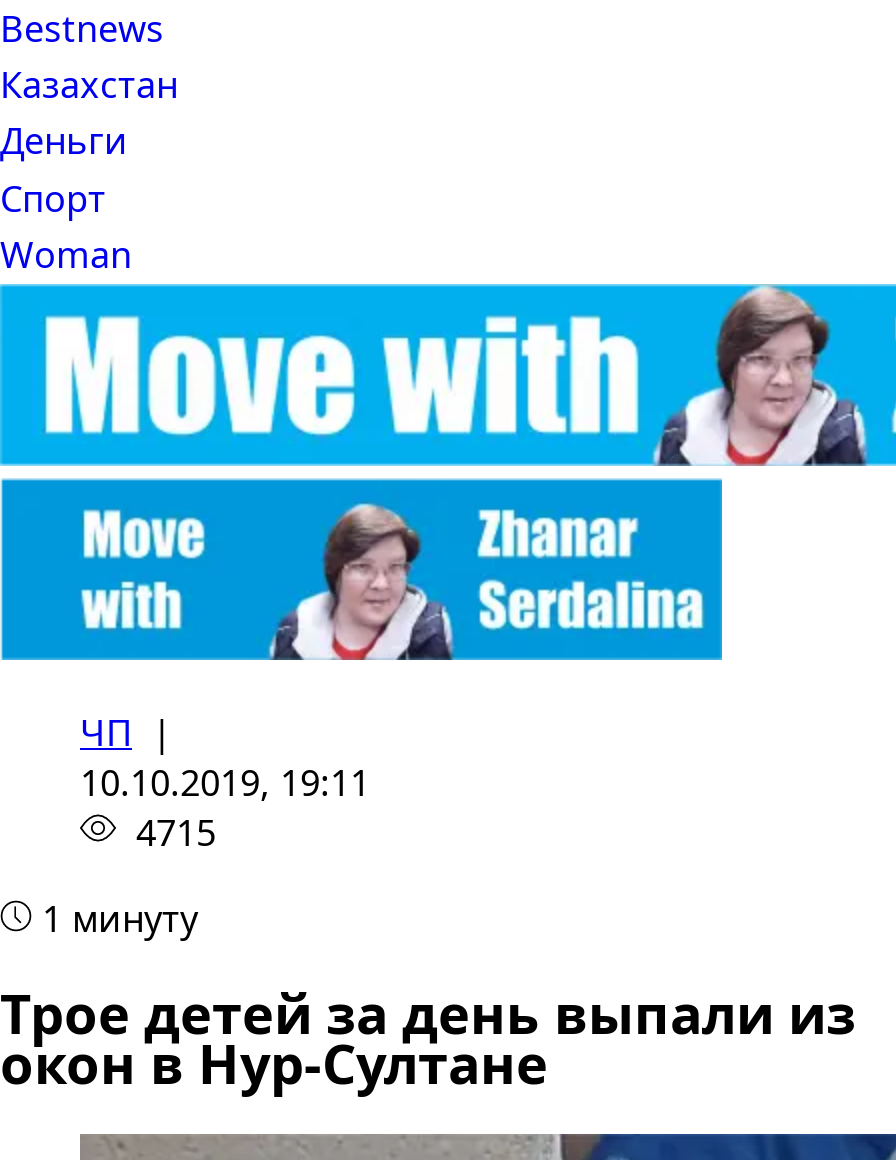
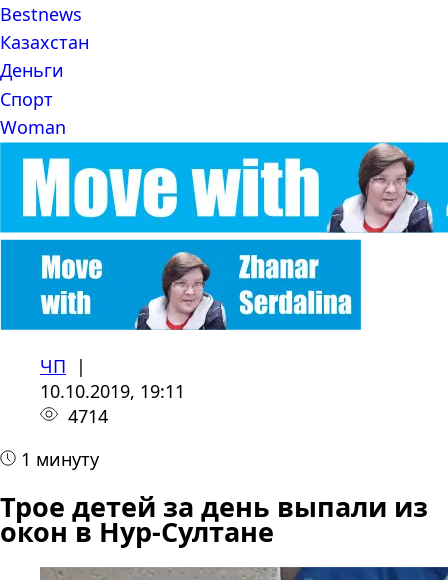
- 4715
+ 4714
